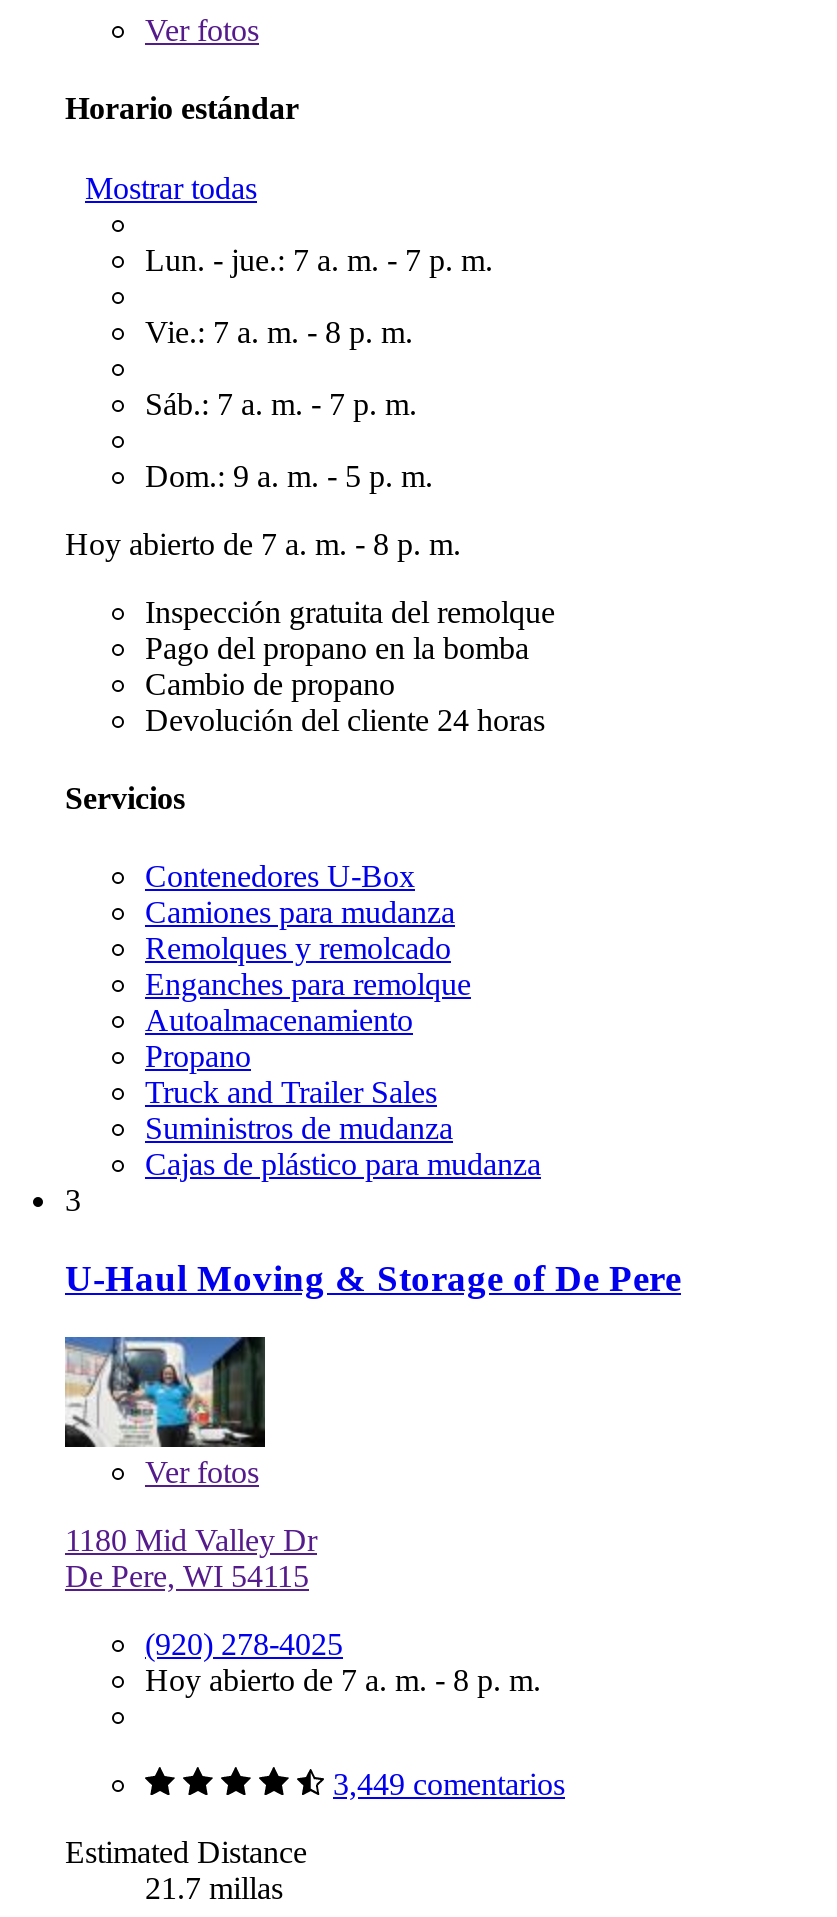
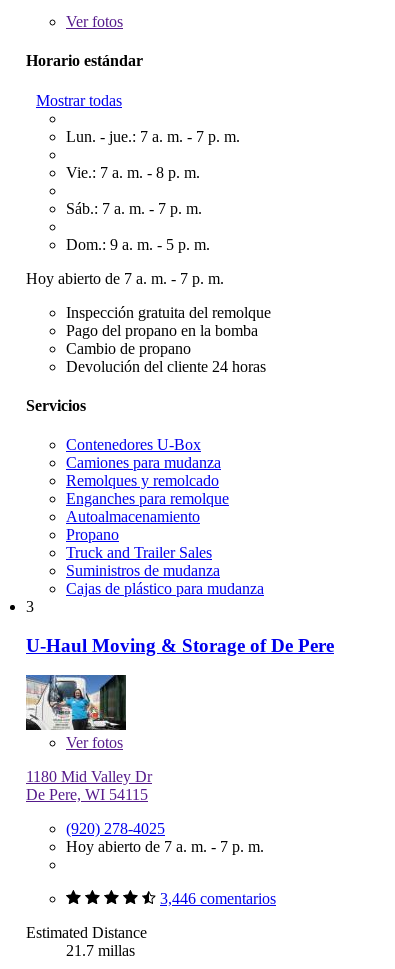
- Hoy abierto de 7 a. m. - 8 p. m.
+ Hoy abierto de 7 a. m. - 7 p. m.

- Hoy abierto de 7 a. m. - 8 p. m.
+ Hoy abierto de 7 a. m. - 7 p. m.

- 3,449 comentarios
+ 3,446 comentarios
